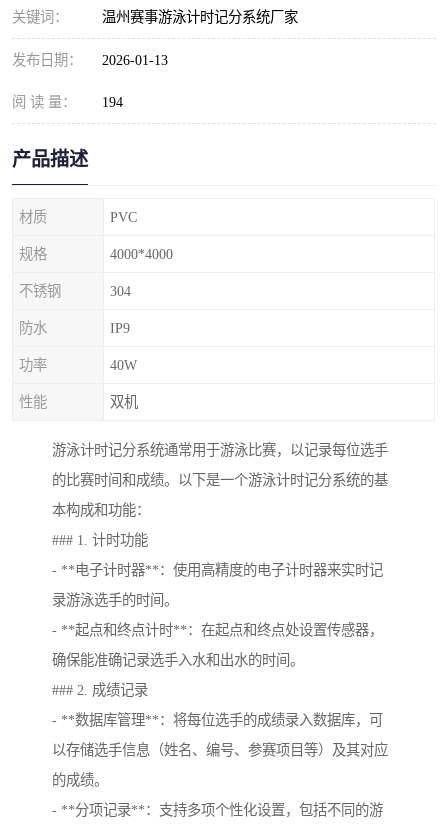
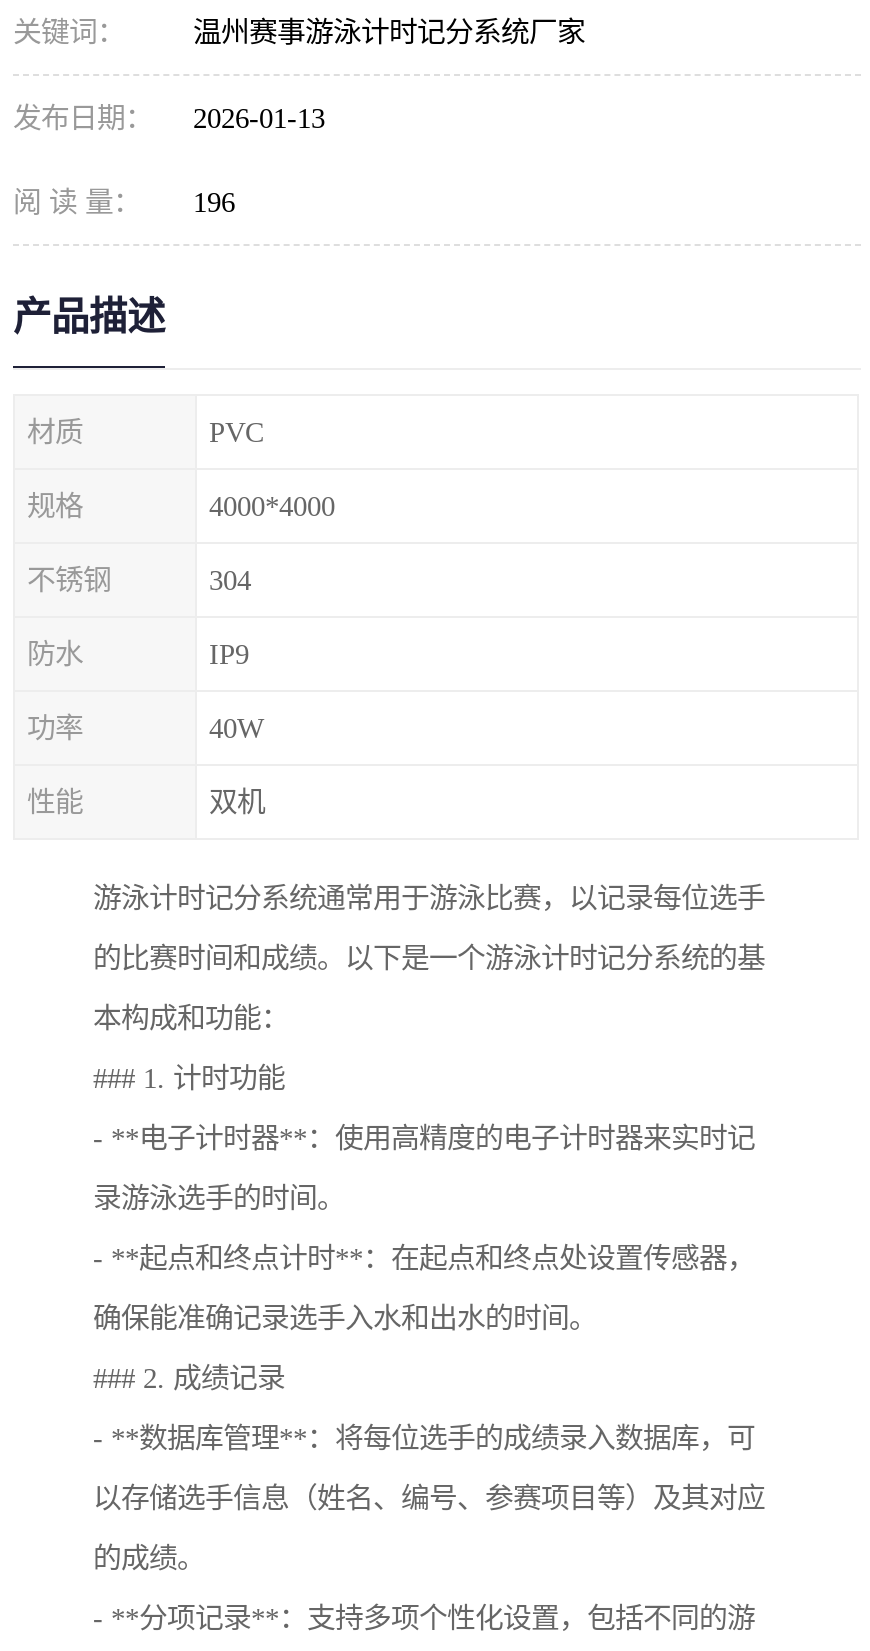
- 阅 读 量： 194
+ 阅 读 量： 196
